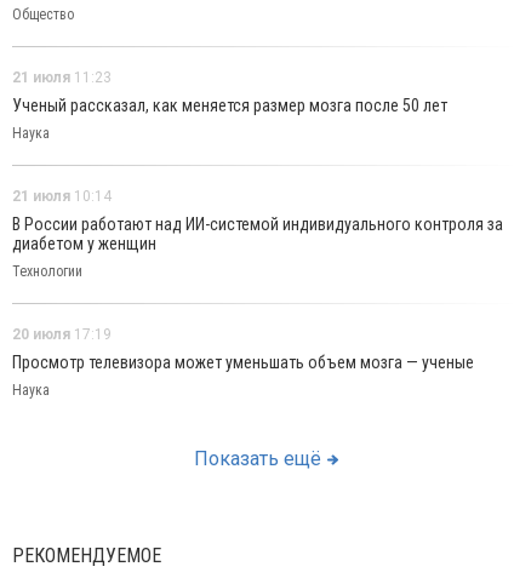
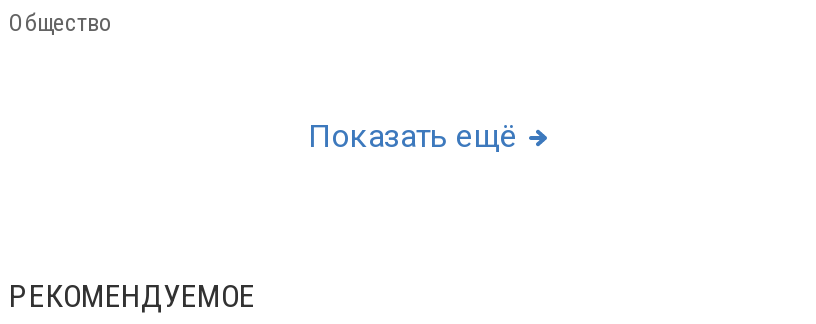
- 21 июля 11:23
- Ученый рассказал, как меняется размер мозга после 50 лет
- Наука

- 21 июля 10:14
- В России работают над ИИ-системой индивидуального контроля за
- диабетом у женщин
- Технологии

- 20 июля 17:19
- Просмотр телевизора может уменьшать объем мозга — ученые
- Наука
